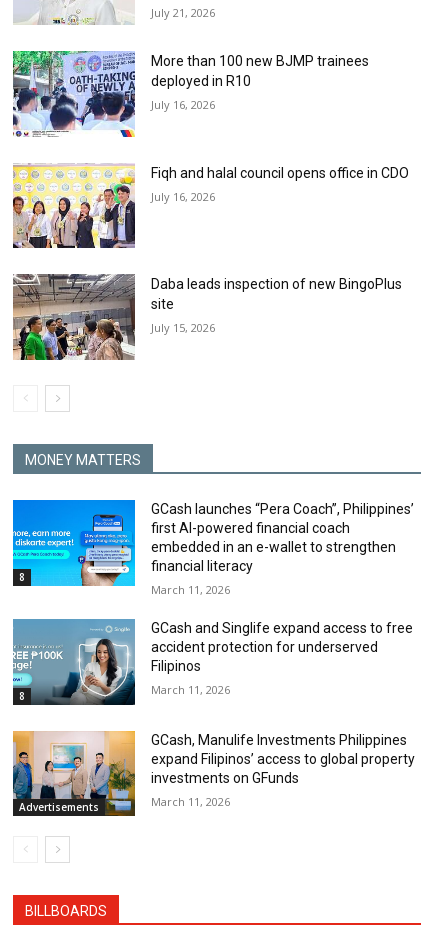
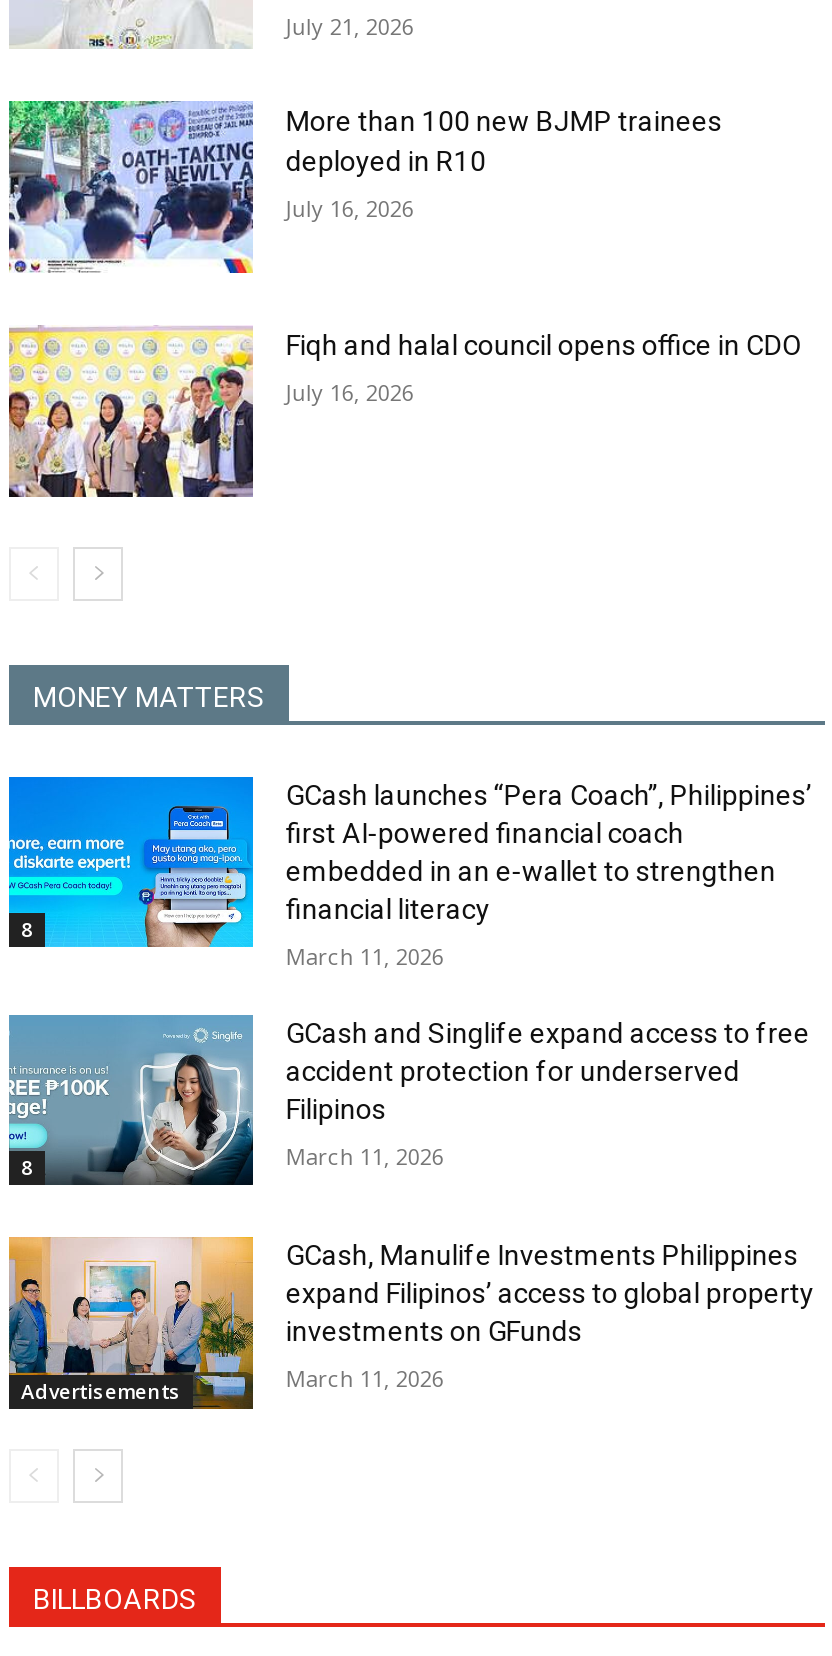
- [image]
- Daba leads inspection of new BingoPlus
- site
- July 15, 2026
